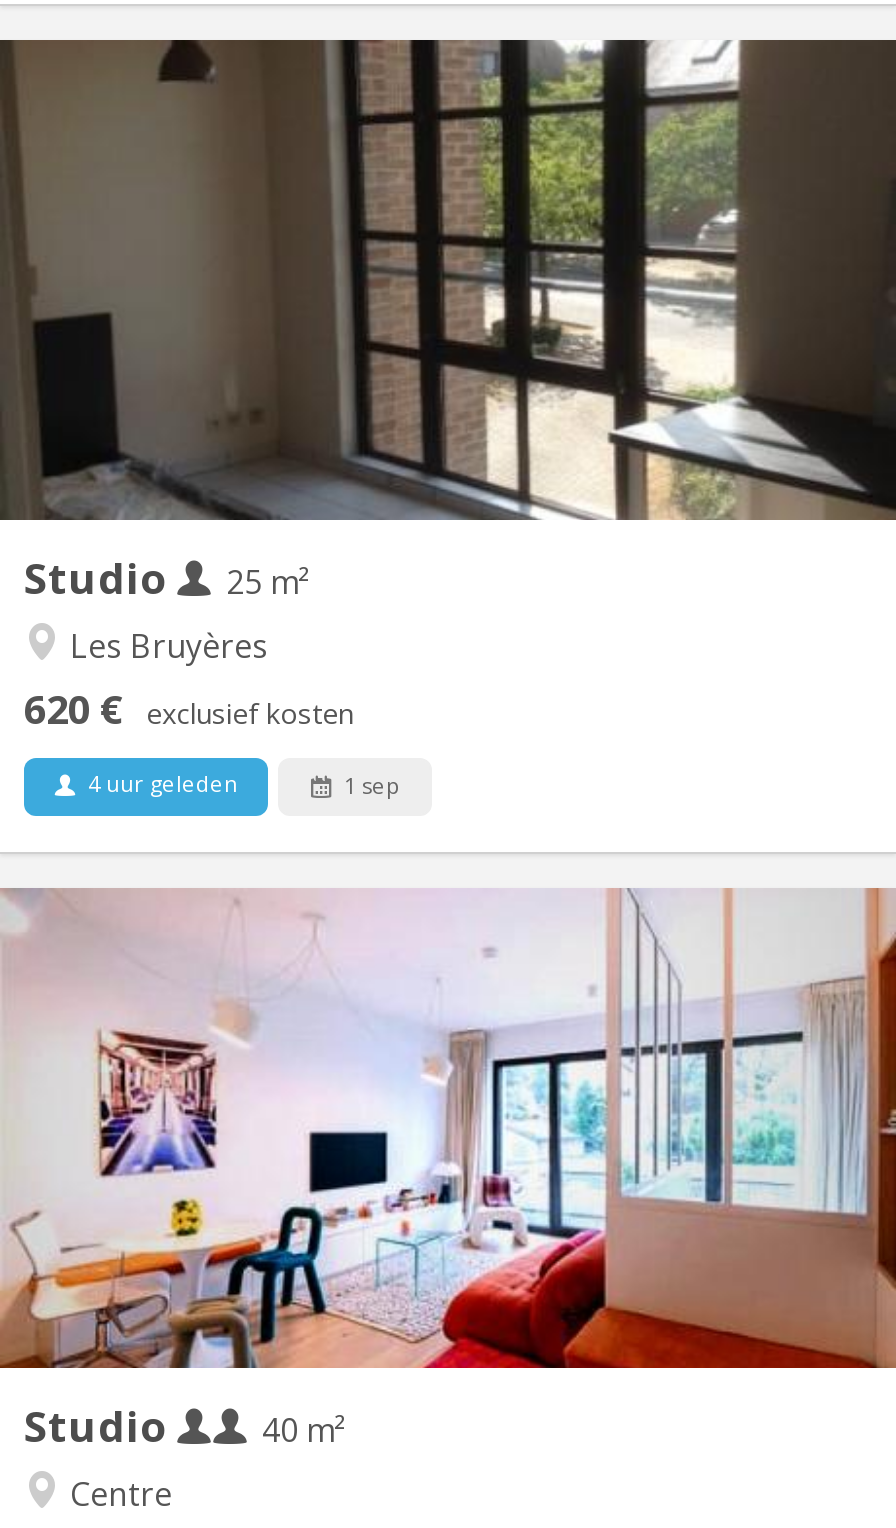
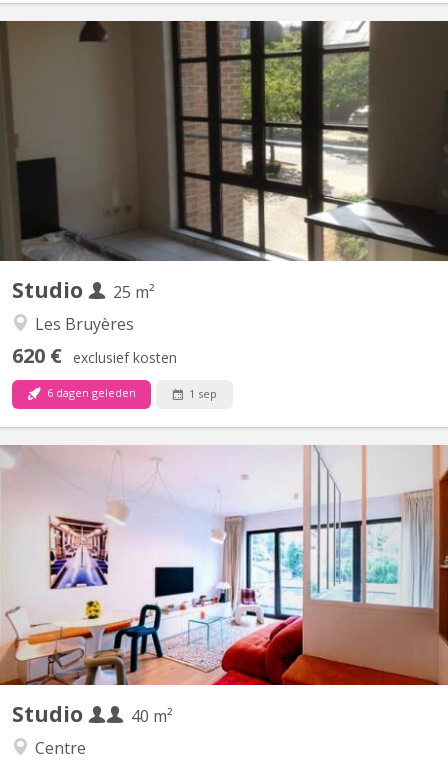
- 4 uur geleden
+ 6 dagen geleden
